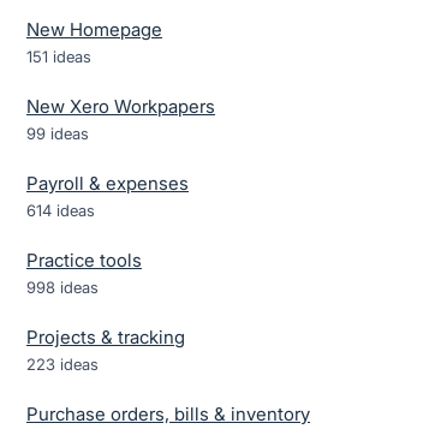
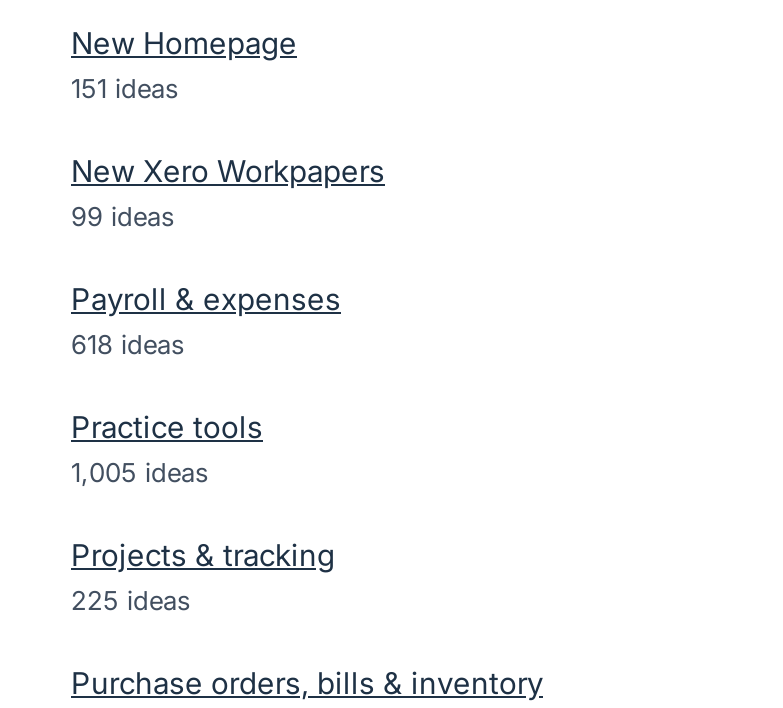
- 614 ideas
+ 618 ideas

- 998 ideas
+ 1,005 ideas

- 223 ideas
+ 225 ideas
